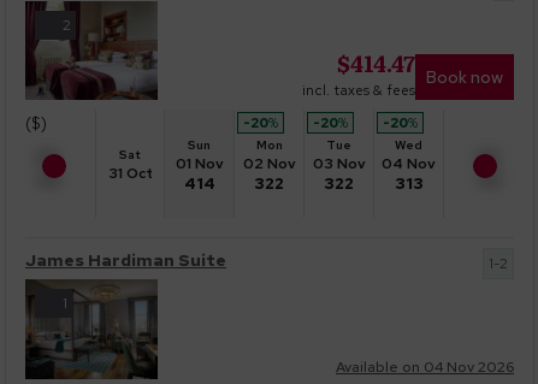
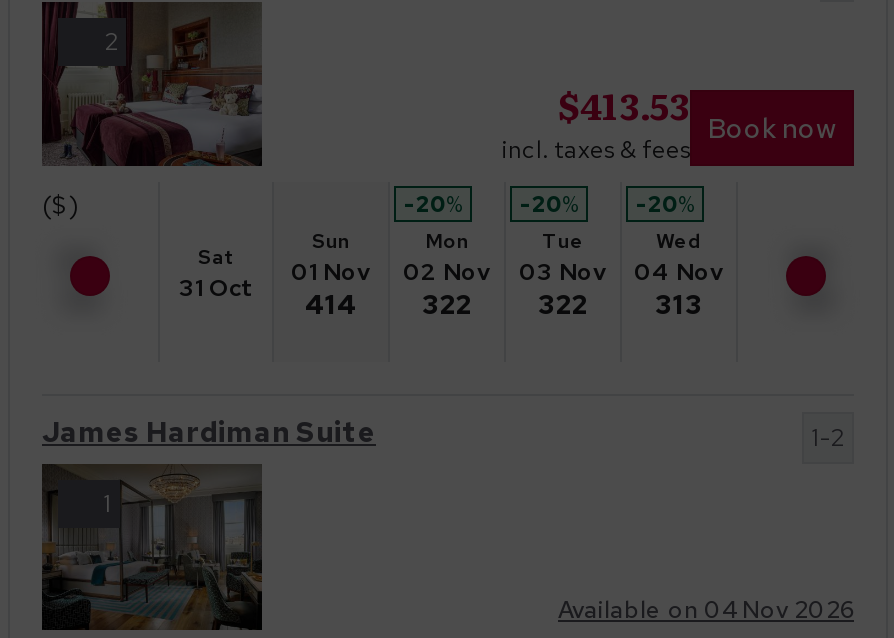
- $414.47 Book now
+ $413.53 Book now
